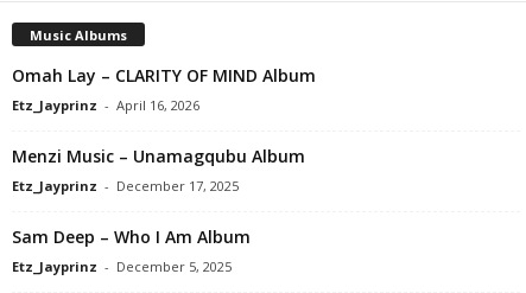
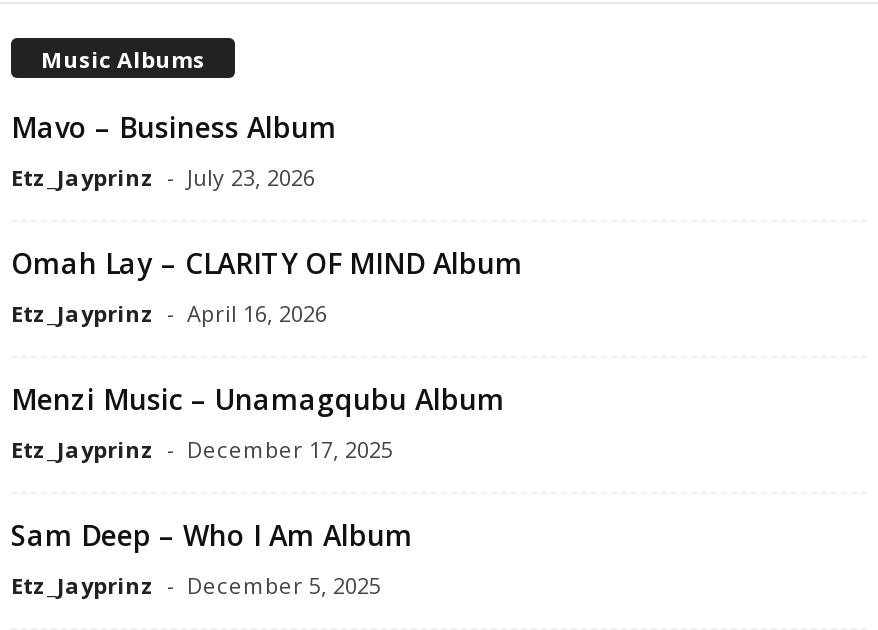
+ Mavo – Business Album
+ Etz_Jayprinz - July 23, 2026
